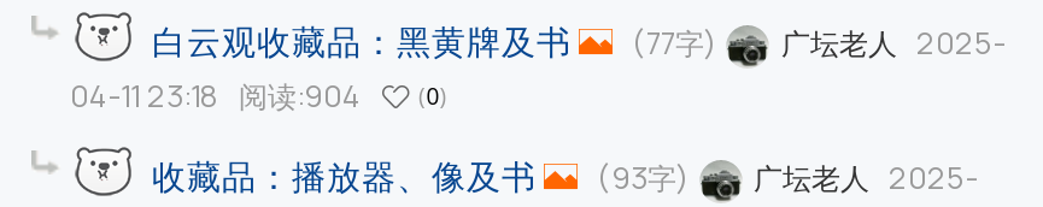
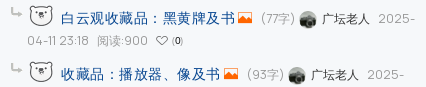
- 04-11 23:18 阅读:904 0
+ 04-11 23:18 阅读:900 0
